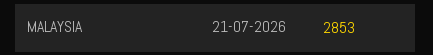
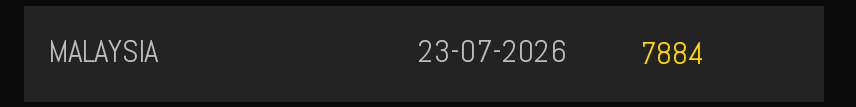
- 21-07-2026
+ 23-07-2026

- 2853
+ 7884
